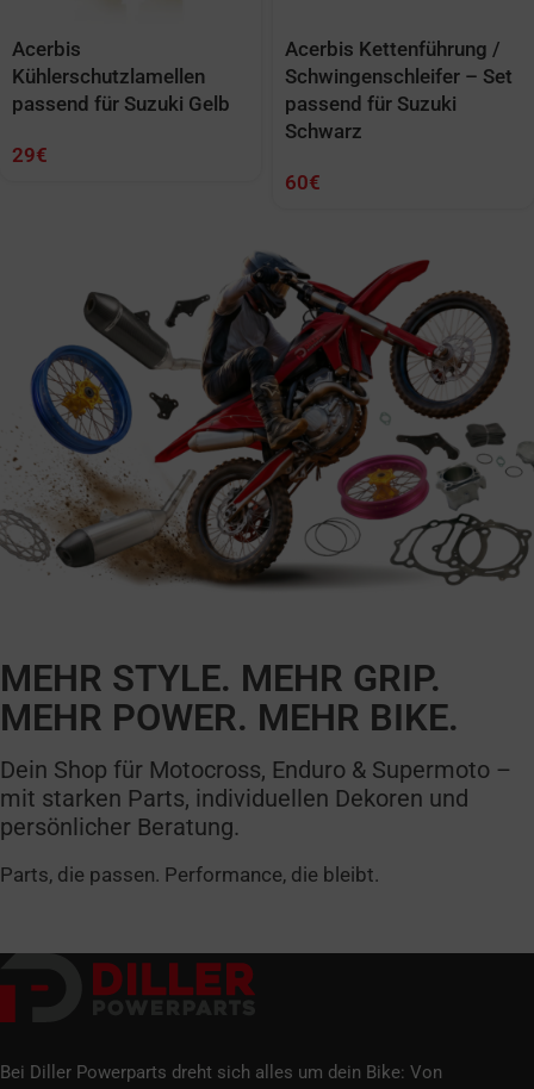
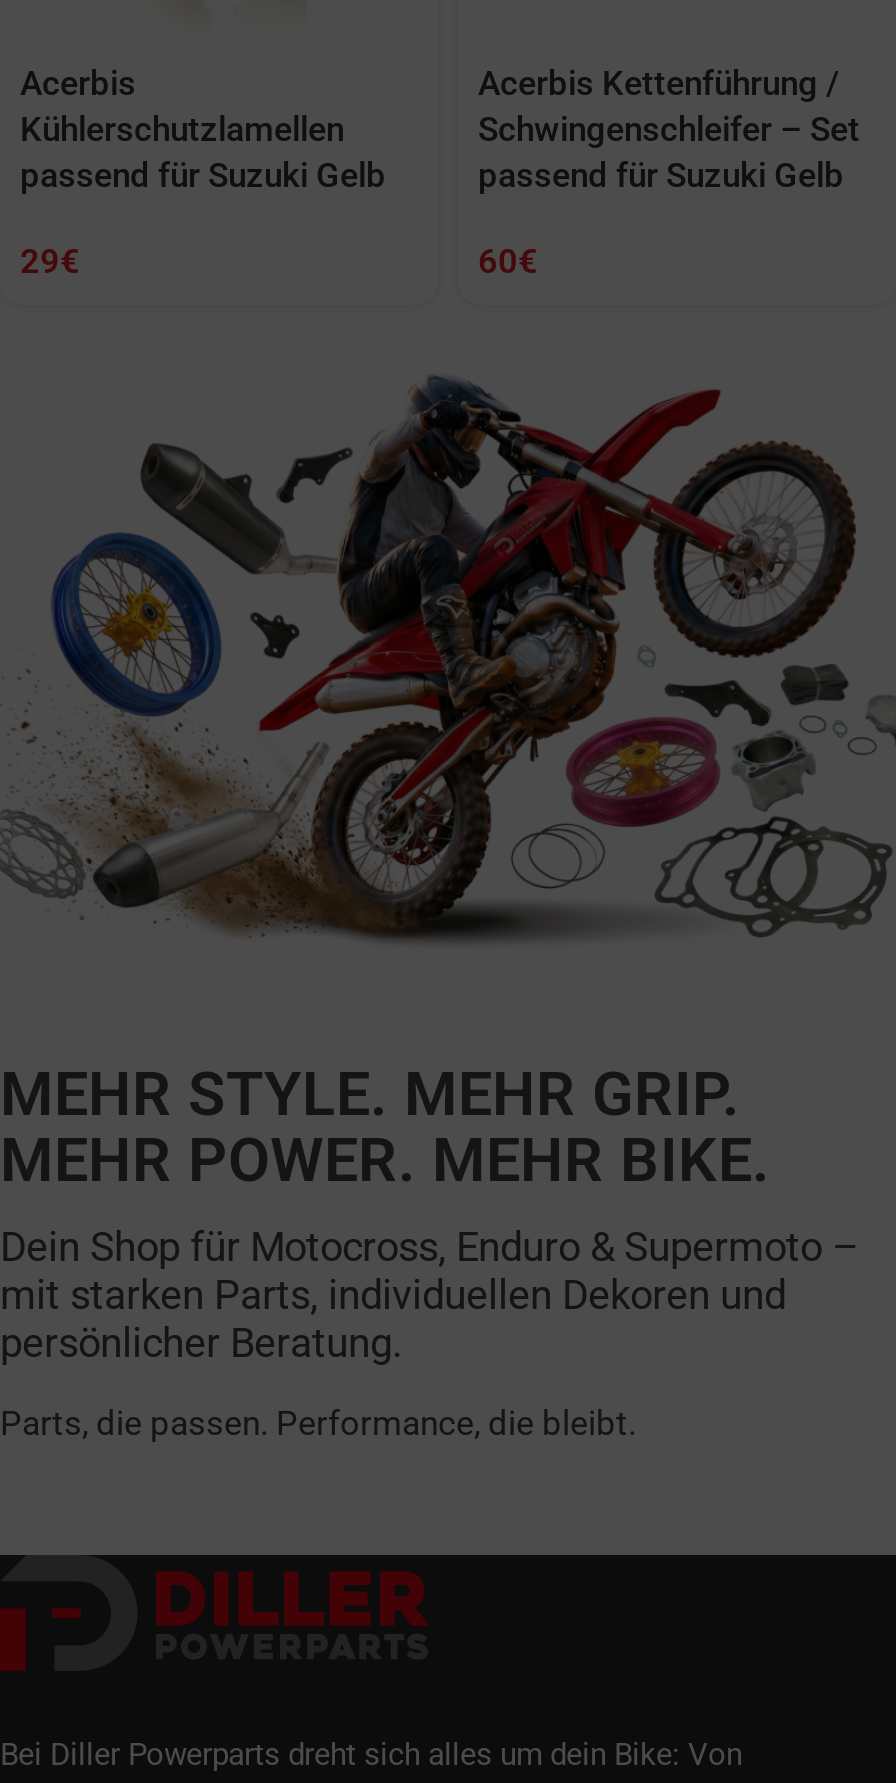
- passend für Suzuki
- Schwarz
+ passend für Suzuki Gelb
